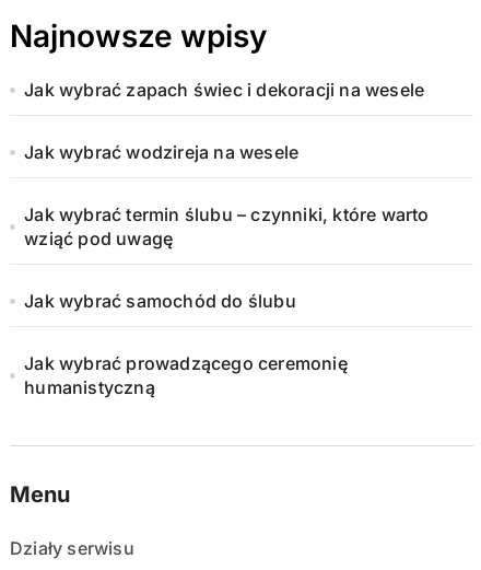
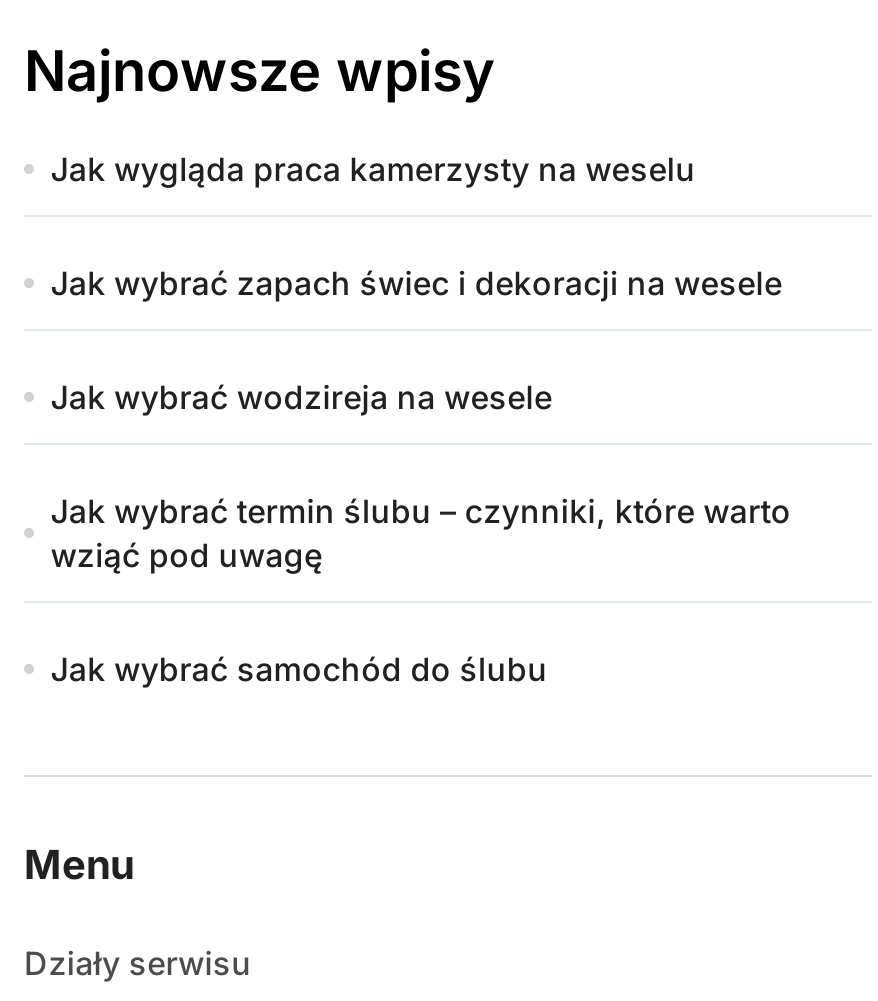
+ Jak wygląda praca kamerzysty na weselu

moved down: Jak wybrać zapach świec i dekoracji na wesele | Jak wybrać wodzireja na wesele | Jak wybrać termin ślubu – czynniki, które warto | wziąć pod uwagę | Jak wybrać samochód do ślubu

- Jak wybrać prowadzącego ceremonię
- humanistyczną
